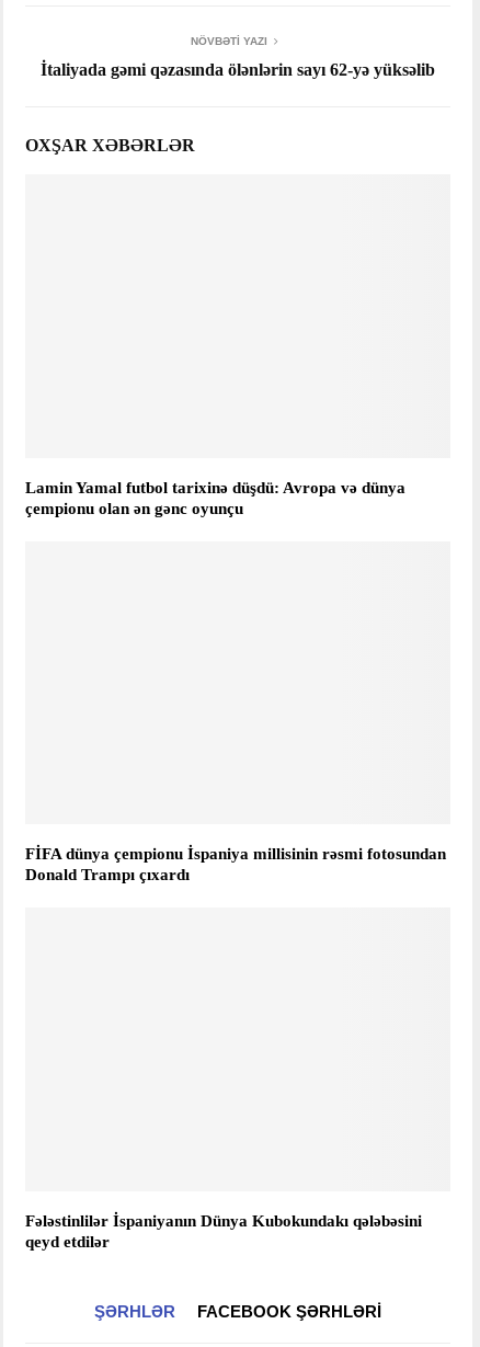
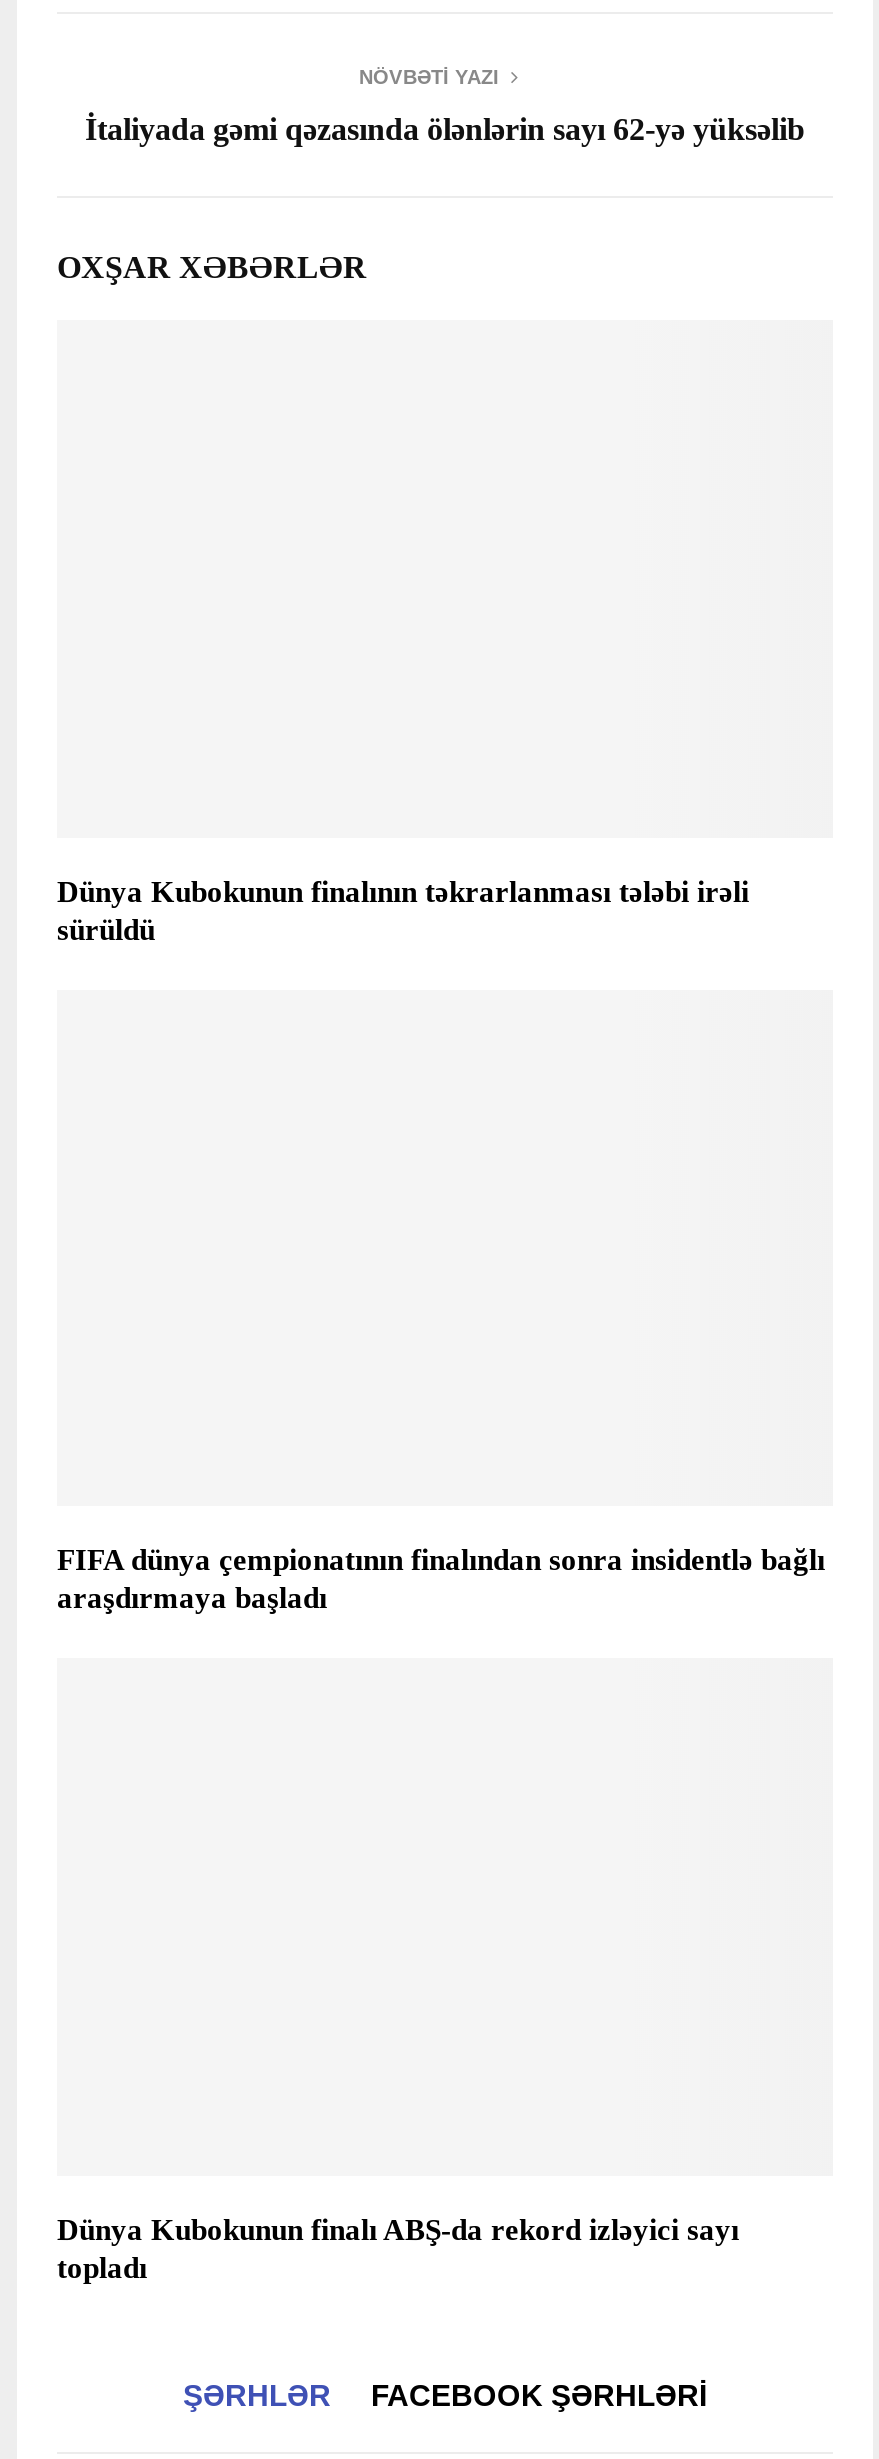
- Lamin Yamal futbol tarixinə düşdü: Avropa və dünya
- çempionu olan ən gənc oyunçu
+ Dünya Kubokunun finalının təkrarlanması tələbi irəli
+ sürüldü

- FİFA dünya çempionu İspaniya millisinin rəsmi fotosundan
- Donald Trampı çıxardı
+ FIFA dünya çempionatının finalından sonra insidentlə bağlı
+ araşdırmaya başladı

- Fələstinlilər İspaniyanın Dünya Kubokundakı qələbəsini
- qeyd etdilər
+ Dünya Kubokunun finalı ABŞ-da rekord izləyici sayı
+ topladı
